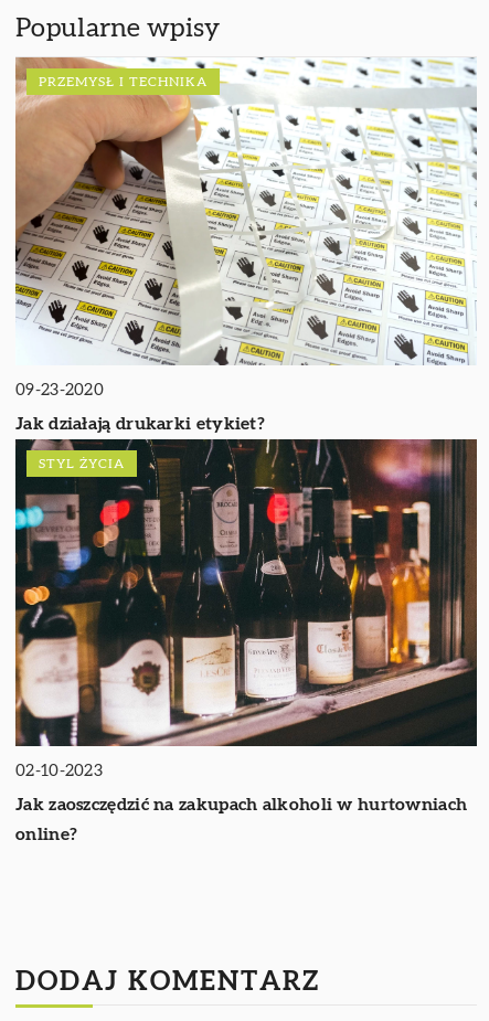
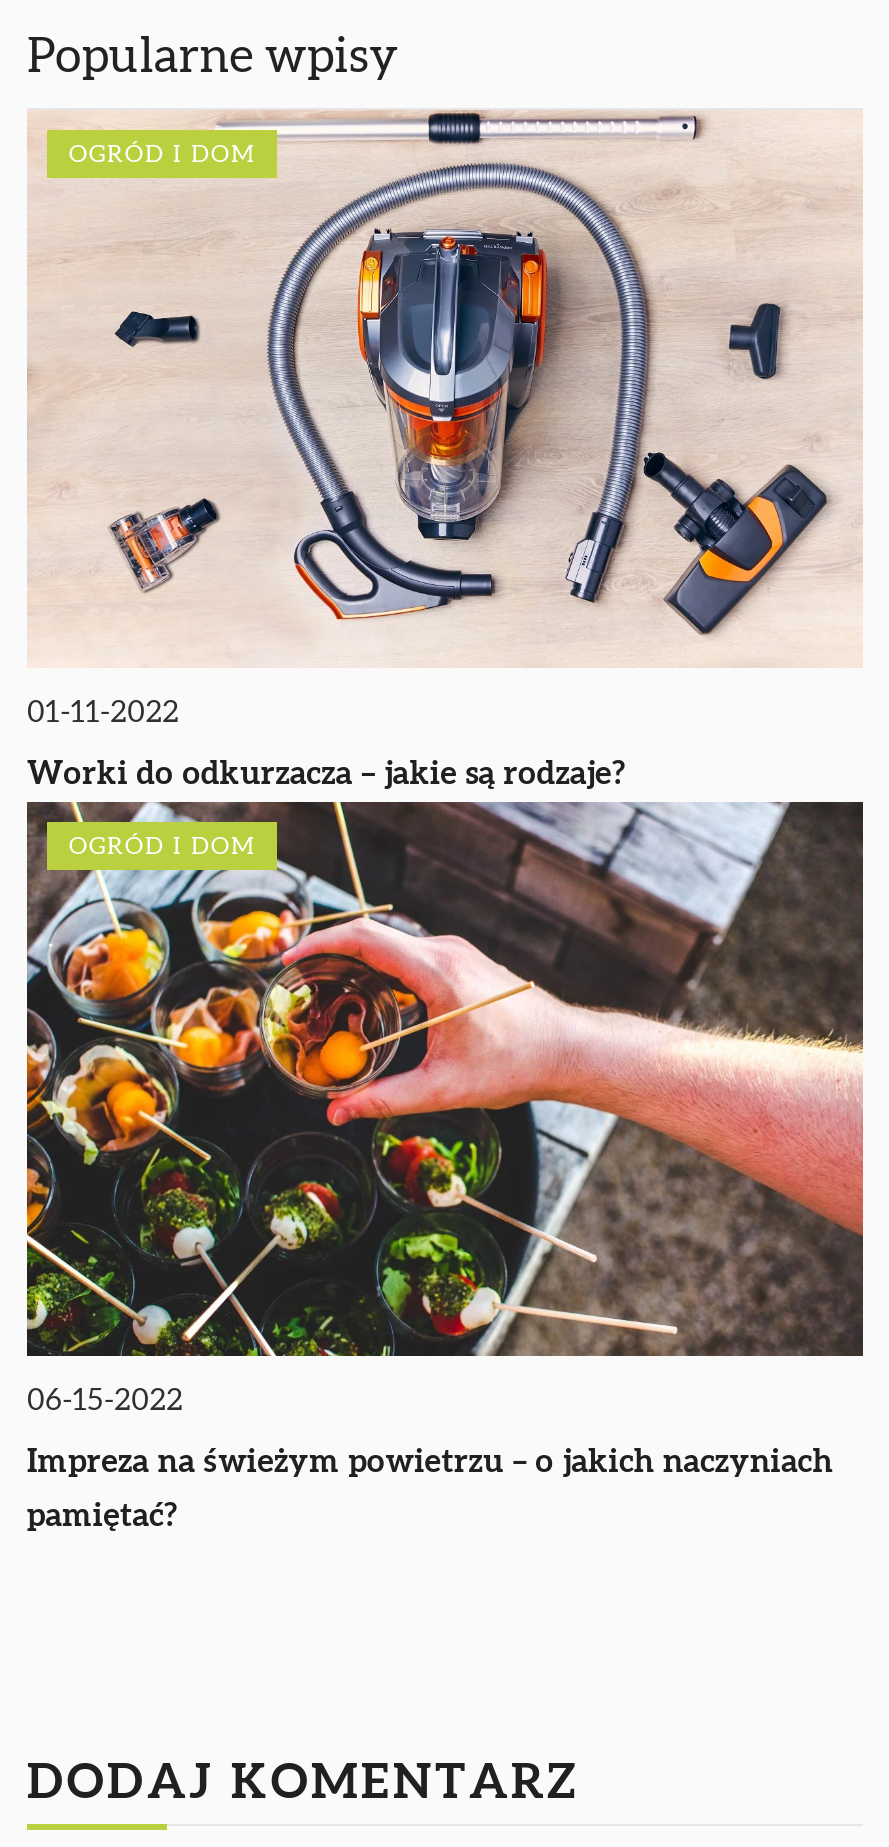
- [image]
- PRZEMYSŁ I TECHNIKA
+ [image]
+ OGRÓD I DOM

- 09-23-2020
+ 01-11-2022

- Jak działają drukarki etykiet?
+ Worki do odkurzacza – jakie są rodzaje?

- [image]
- STYL ŻYCIA
+ [image]
+ OGRÓD I DOM

- 02-10-2023
+ 06-15-2022

- Jak zaoszczędzić na zakupach alkoholi w hurtowniach
+ Impreza na świeżym powietrzu – o jakich naczyniach

- online?
+ pamiętać?
